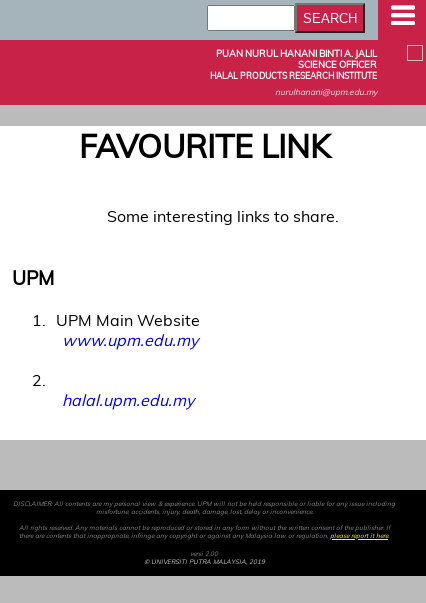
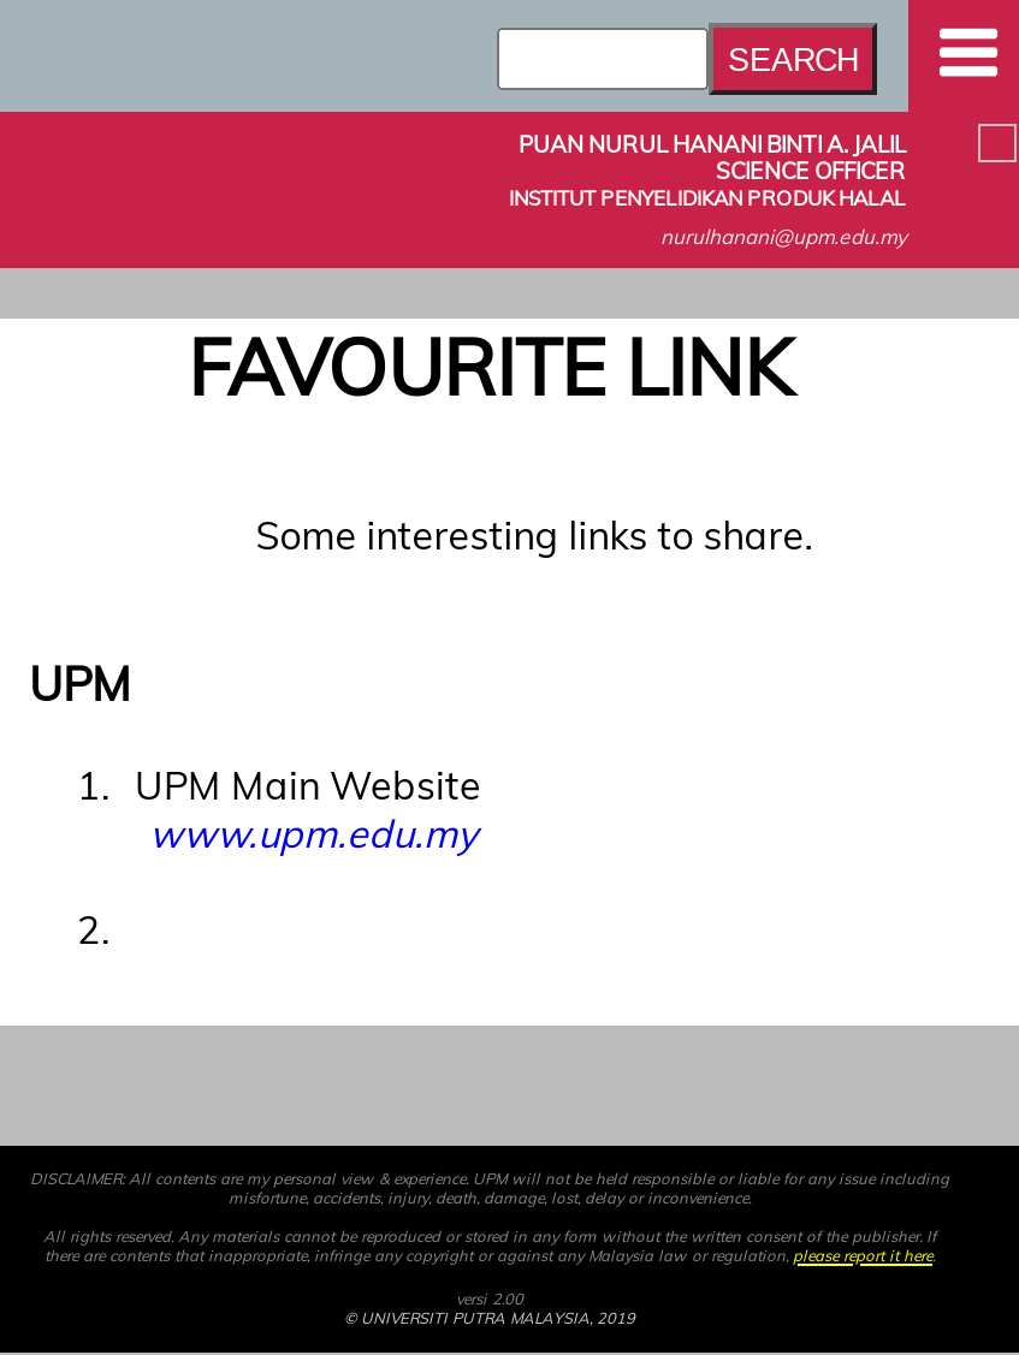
- HALAL PRODUCTS RESEARCH INSTITUTE
+ INSTITUT PENYELIDIKAN PRODUK HALAL

- halal.upm.edu.my
